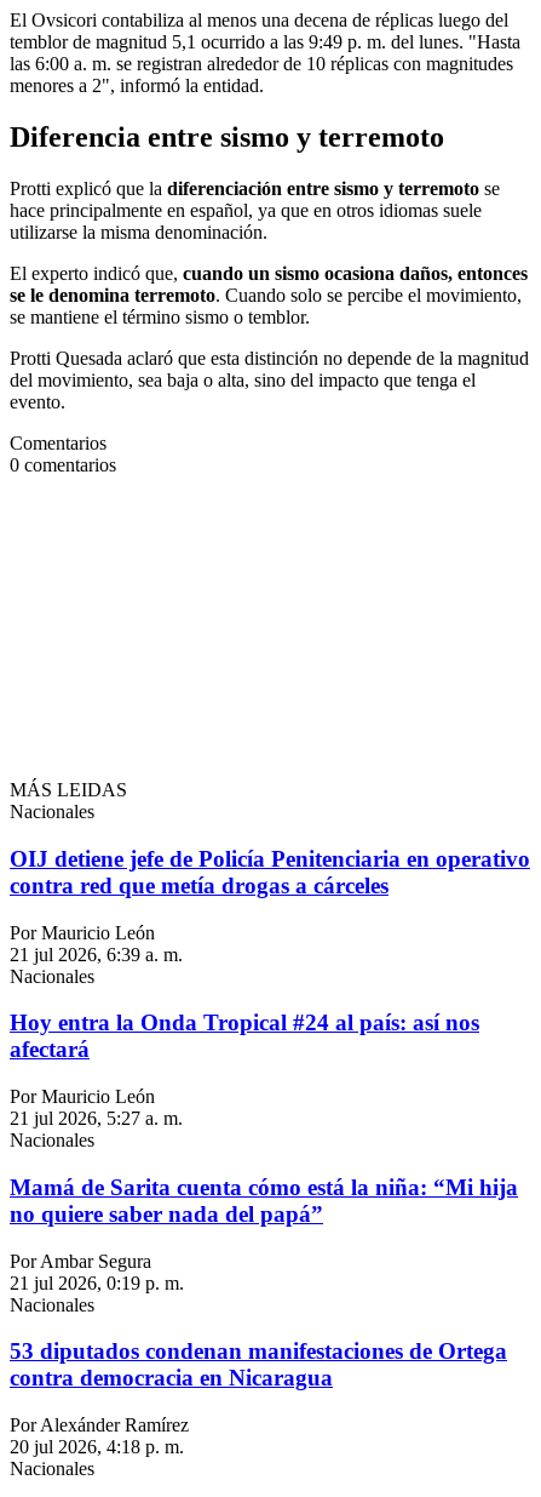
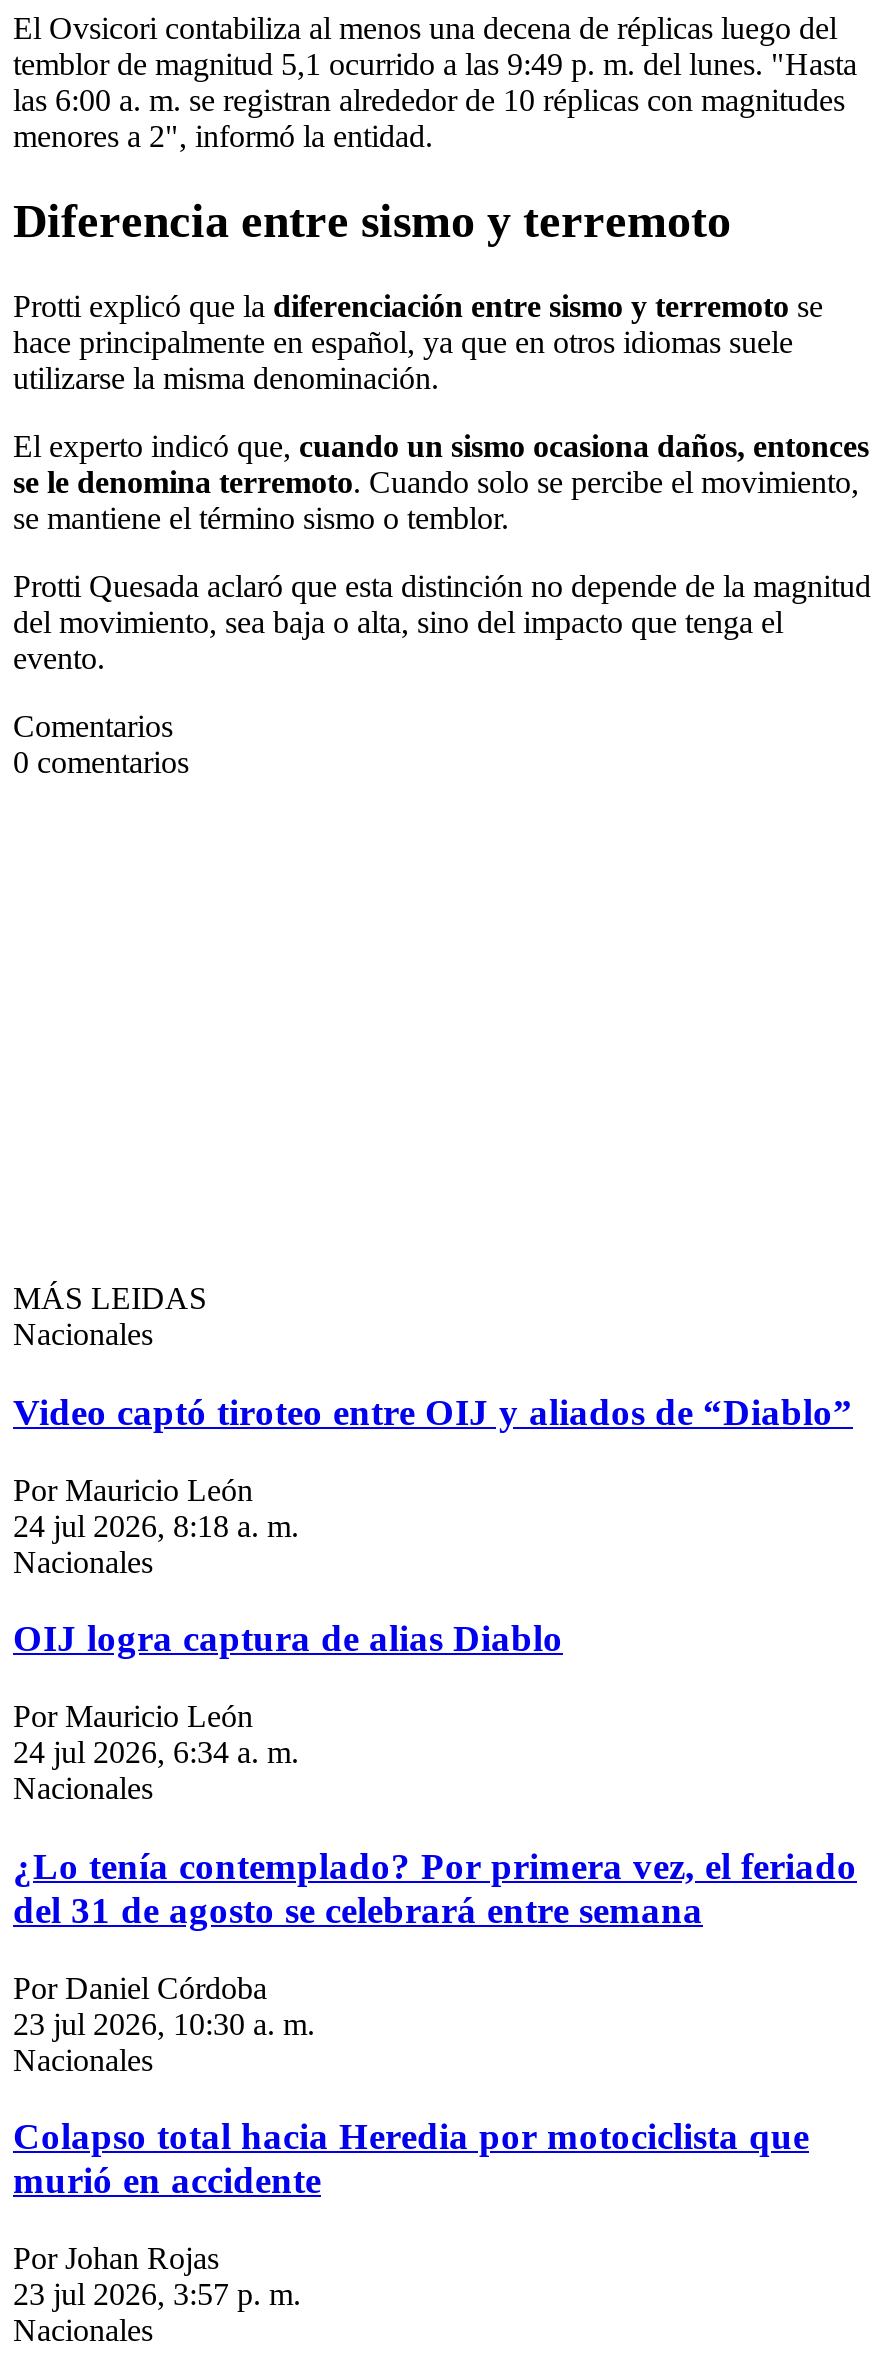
- OIJ detiene jefe de Policía Penitenciaria en operativo
- contra red que metía drogas a cárceles
+ Video captó tiroteo entre OIJ y aliados de “Diablo”

- 21 jul 2026, 6:39 a. m.
+ 24 jul 2026, 8:18 a. m.

- Hoy entra la Onda Tropical #24 al país: así nos
- afectará
+ OIJ logra captura de alias Diablo

- 21 jul 2026, 5:27 a. m.
+ 24 jul 2026, 6:34 a. m.

- Mamá de Sarita cuenta cómo está la niña: “Mi hija
- no quiere saber nada del papá”
+ ¿Lo tenía contemplado? Por primera vez, el feriado
+ del 31 de agosto se celebrará entre semana

- Por Ambar Segura
- 21 jul 2026, 0:19 p. m.
+ Por Daniel Córdoba
+ 23 jul 2026, 10:30 a. m.

- 53 diputados condenan manifestaciones de Ortega
- contra democracia en Nicaragua
+ Colapso total hacia Heredia por motociclista que
+ murió en accidente

- Por Alexánder Ramírez
- 20 jul 2026, 4:18 p. m.
+ Por Johan Rojas
+ 23 jul 2026, 3:57 p. m.
